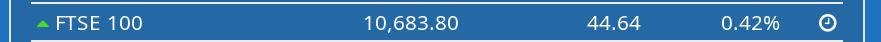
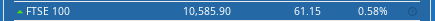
- 10,683.80
+ 10,585.90

- 44.64
+ 61.15

- 0.42%
+ 0.58%
